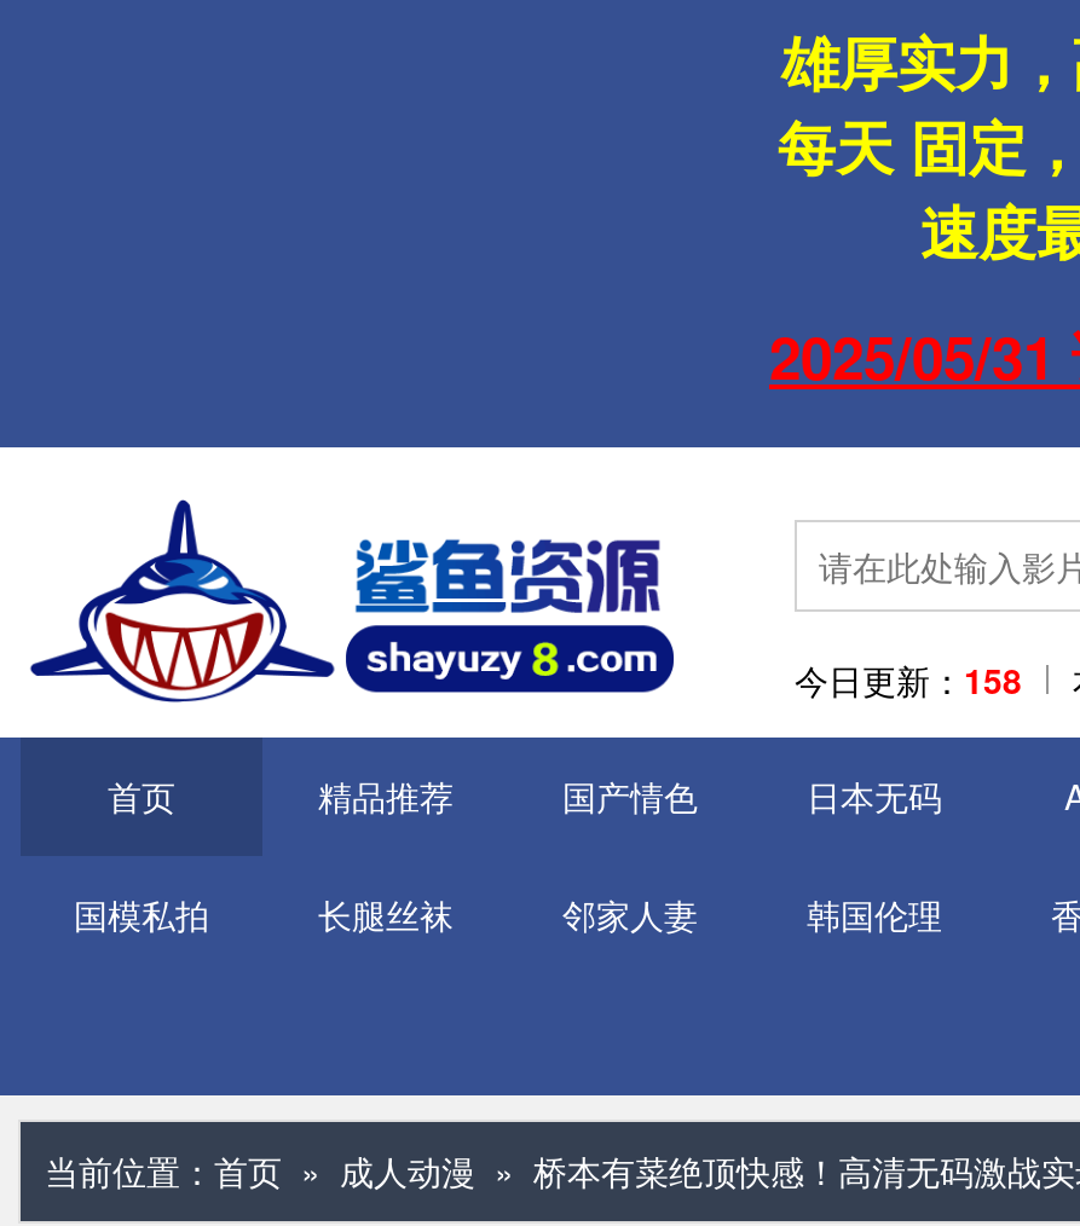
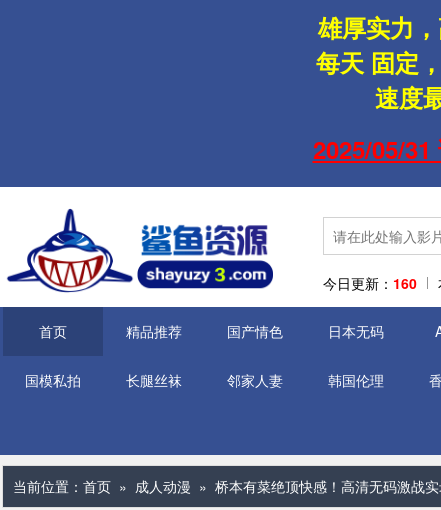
- 今日更新：158
+ 今日更新：160
